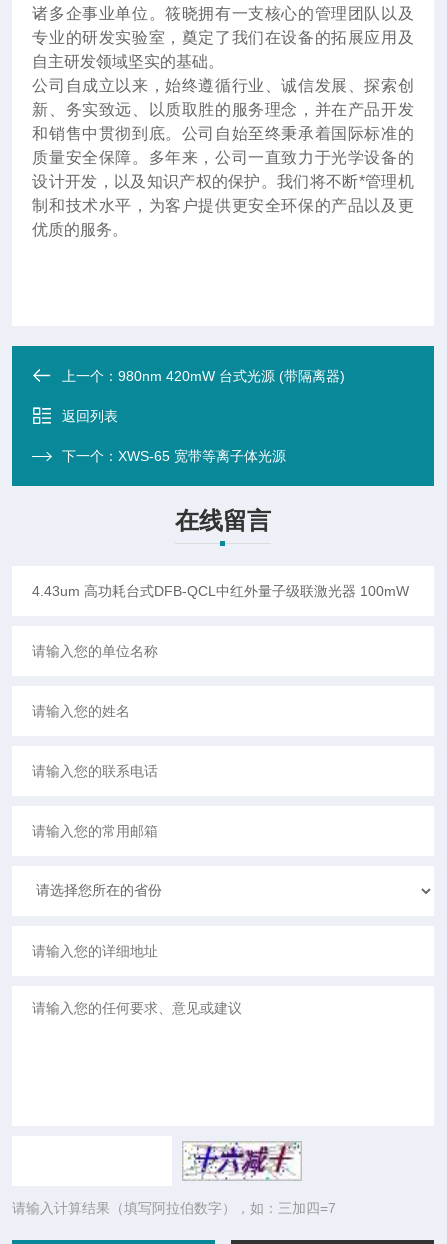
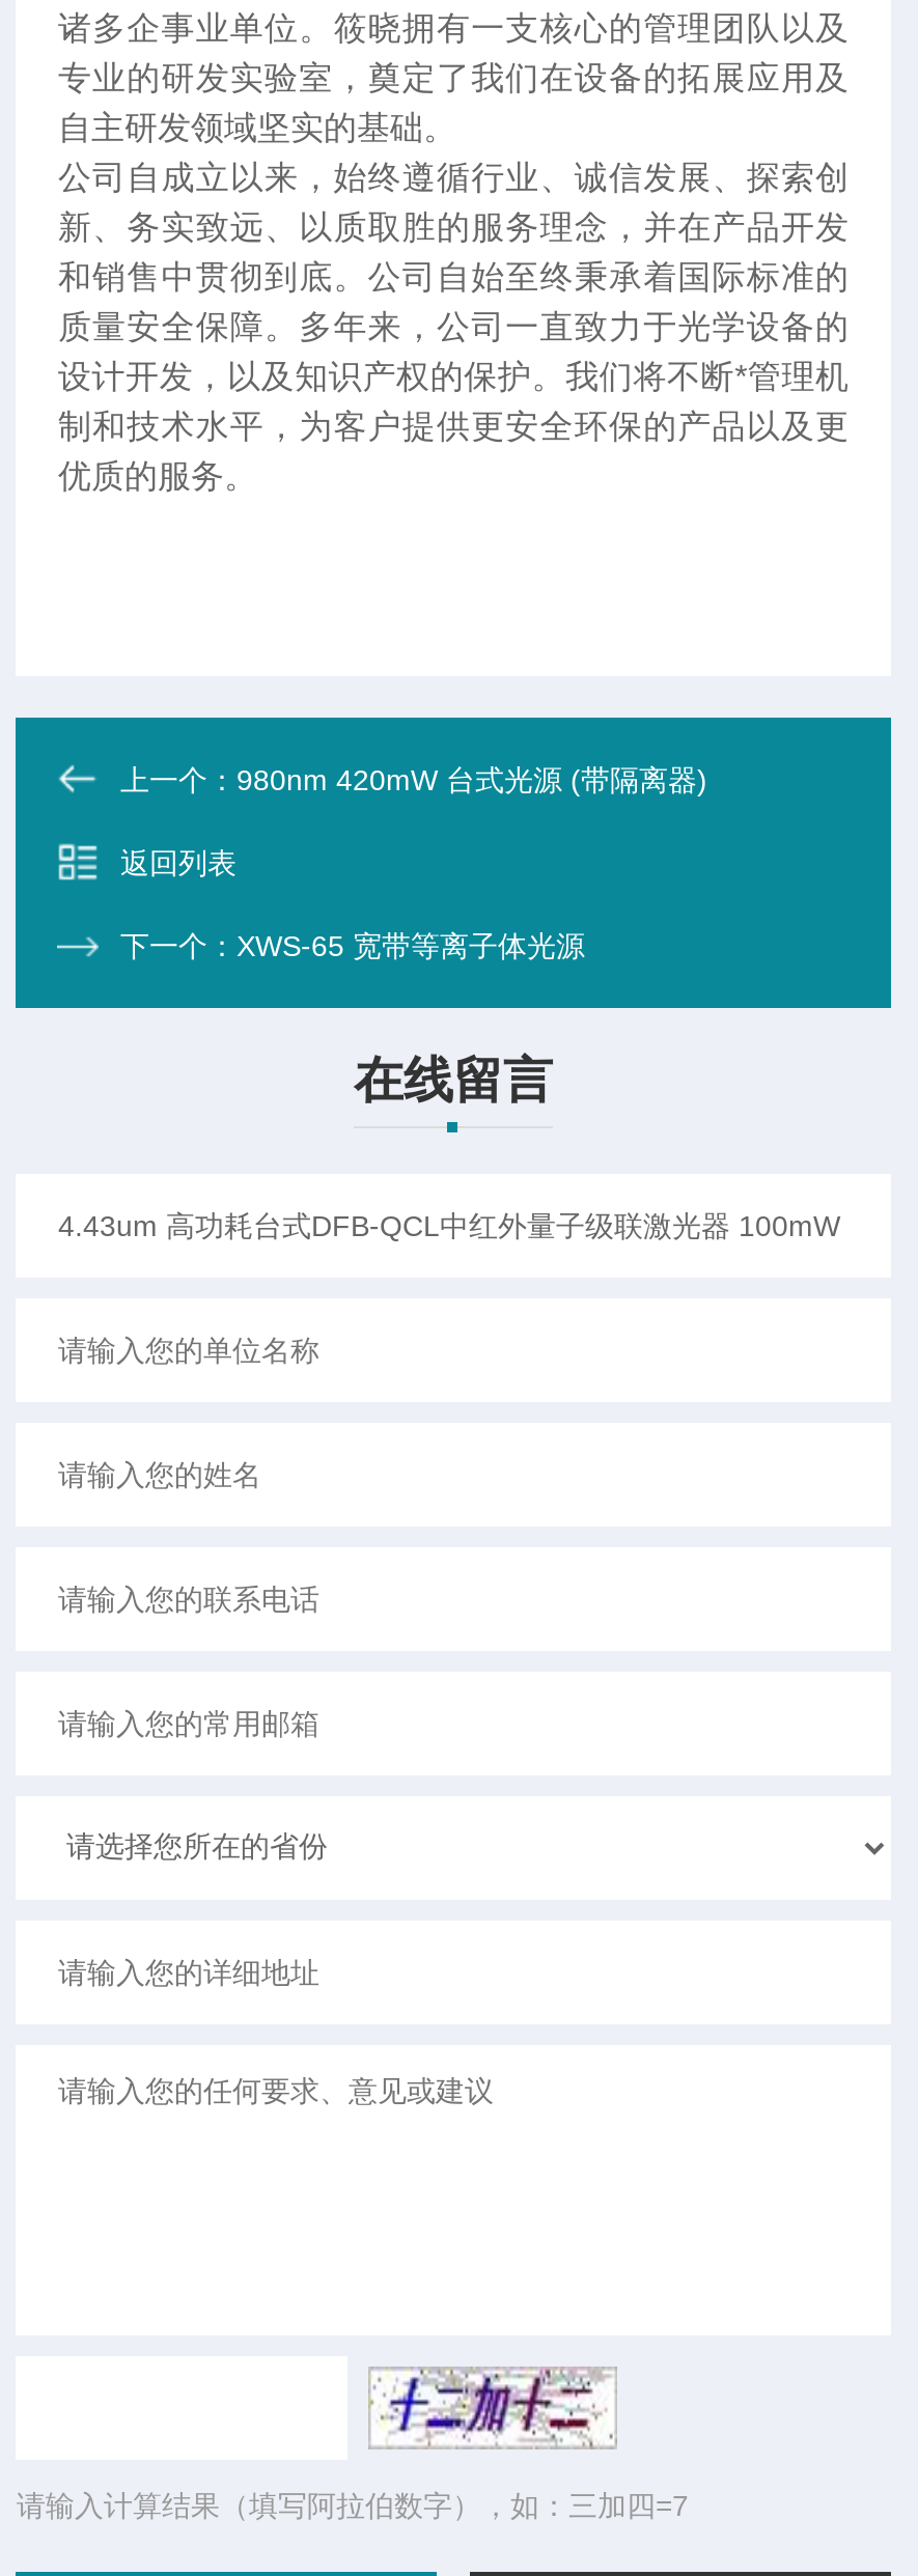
- [image]
+ [image]
